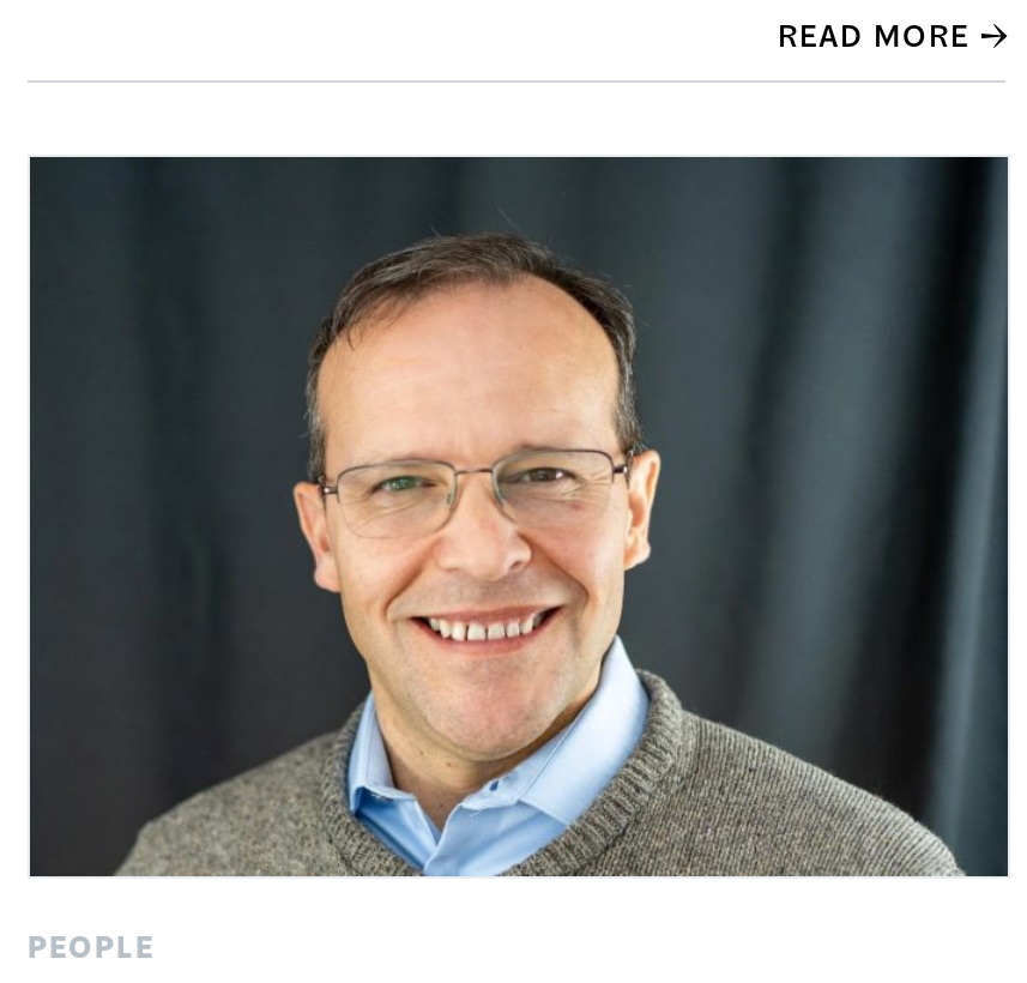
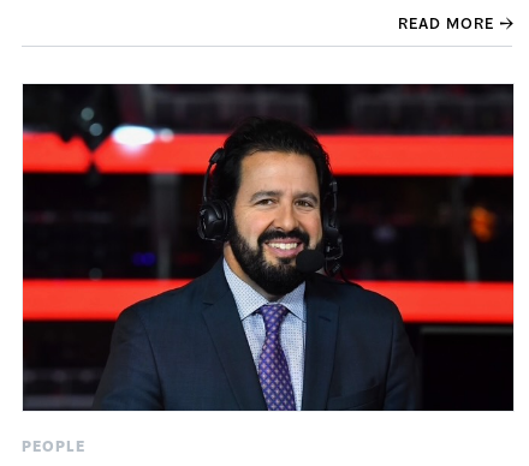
- [image]
+ [image]
